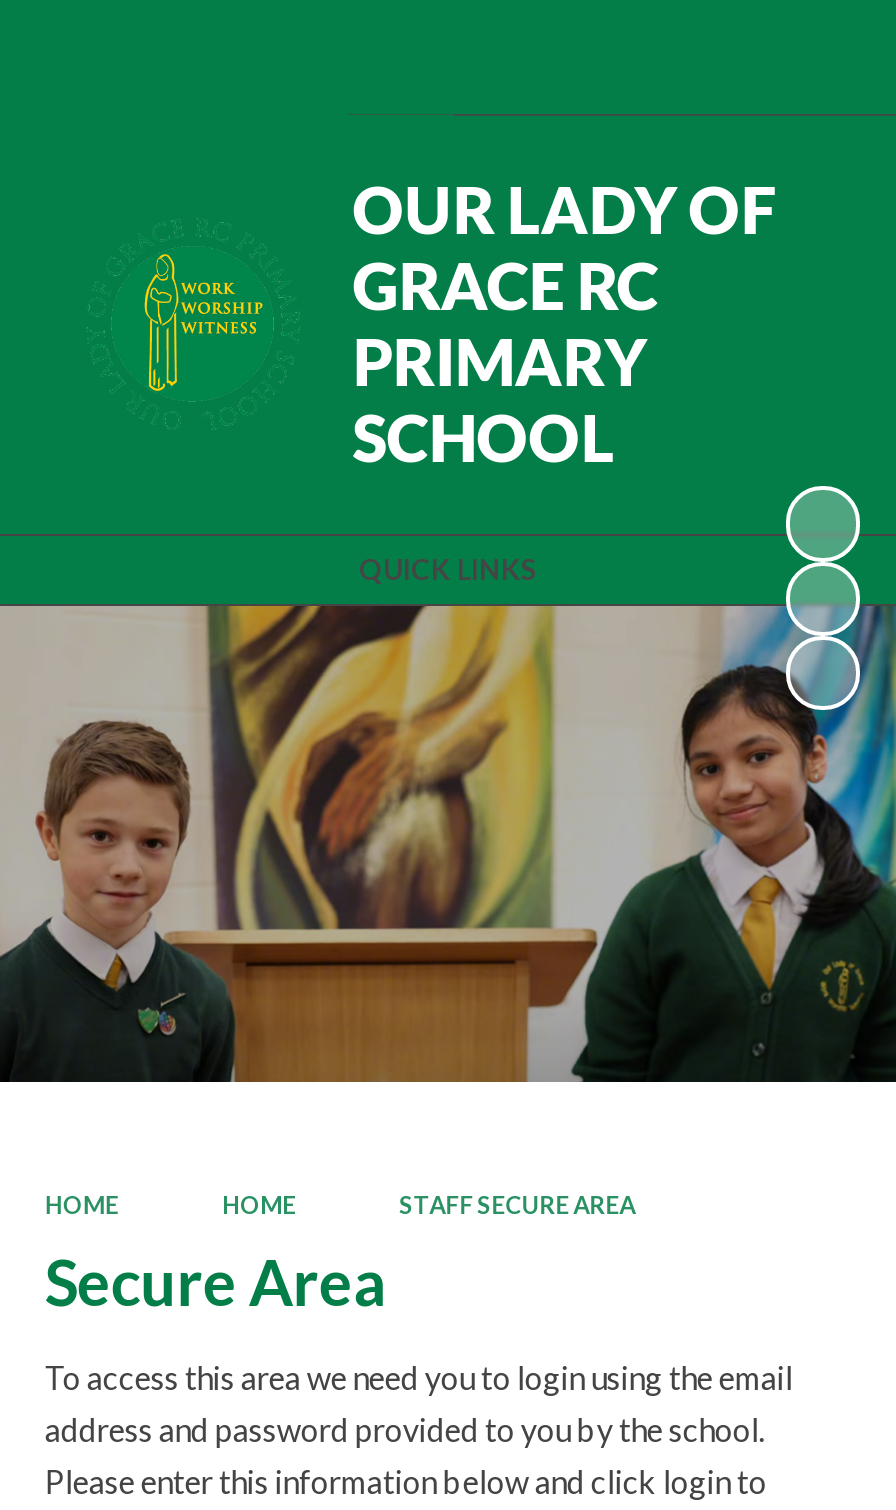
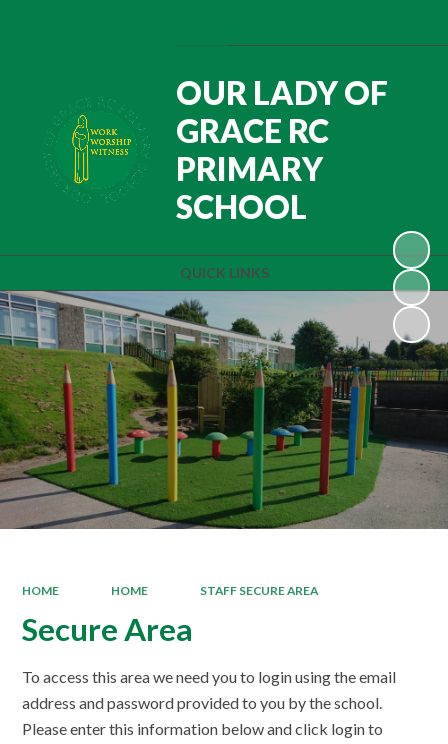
- [image]
+ [image]
